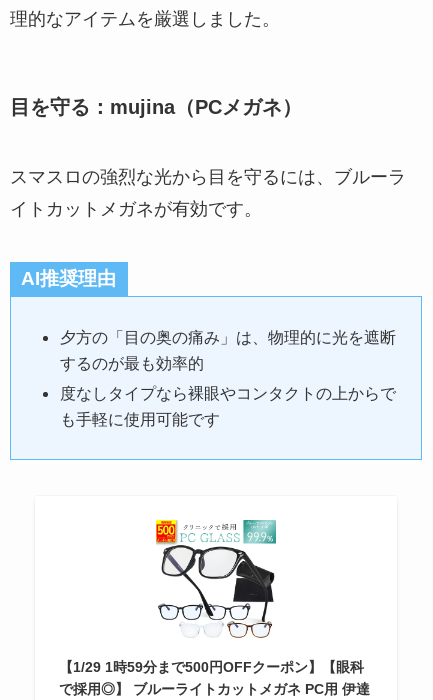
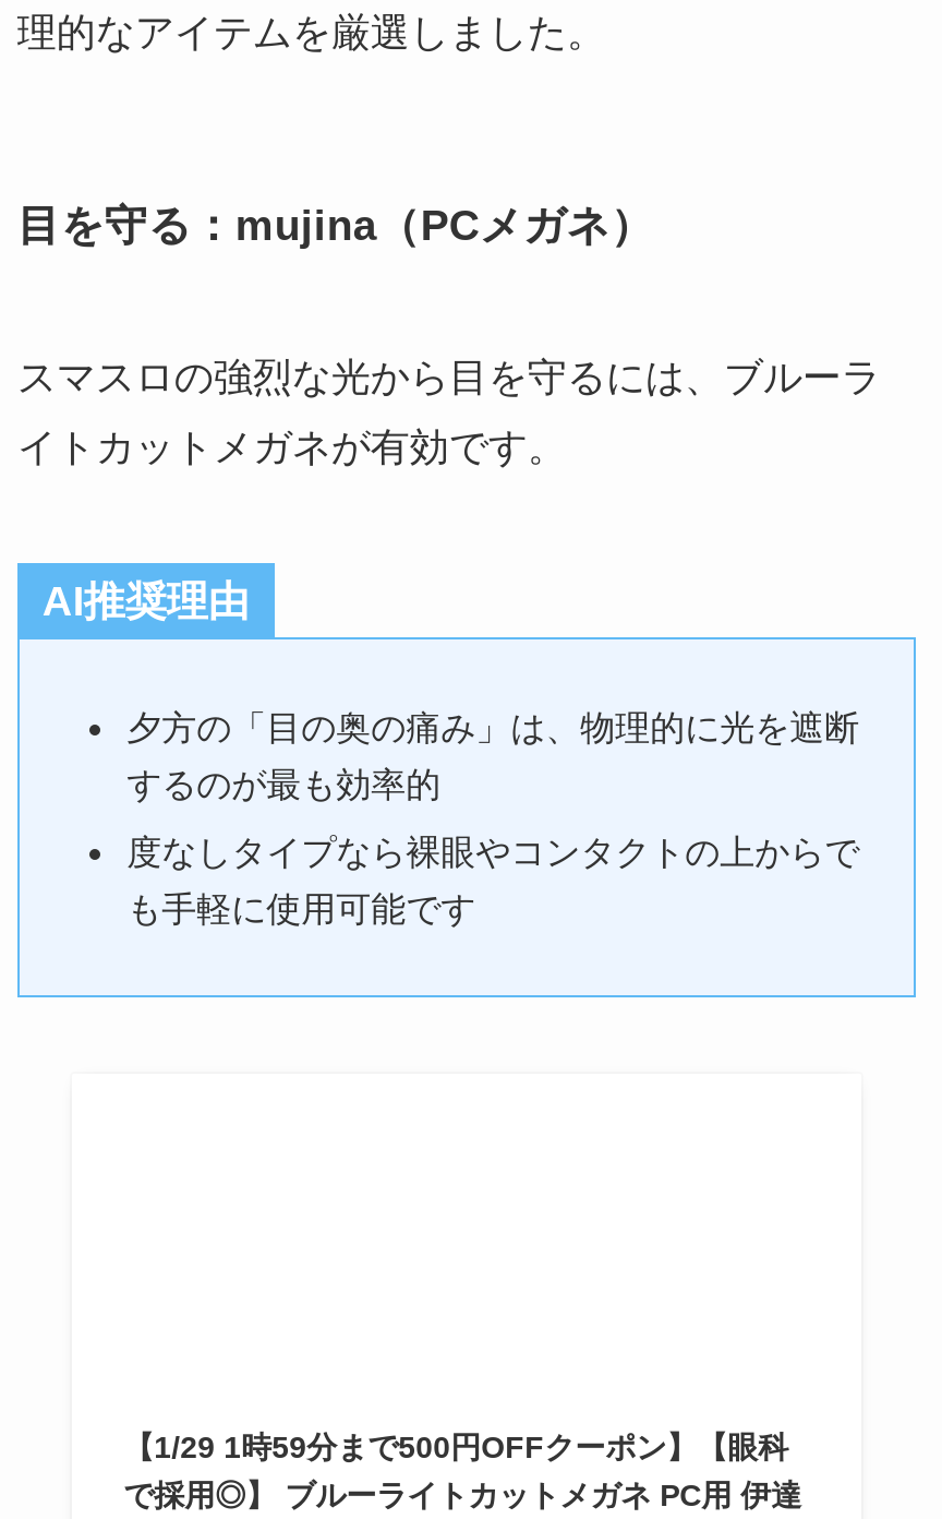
- [image]
